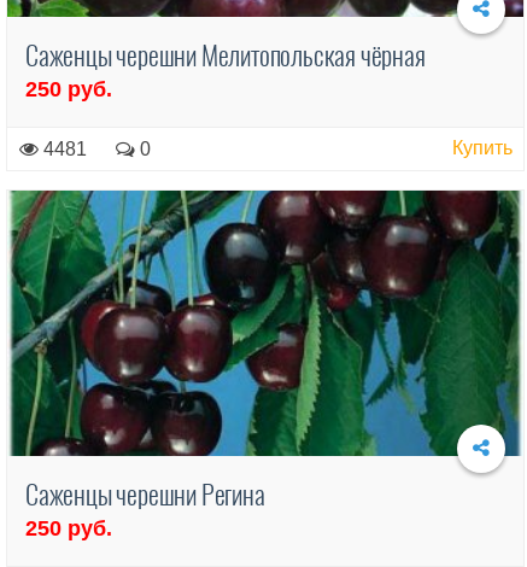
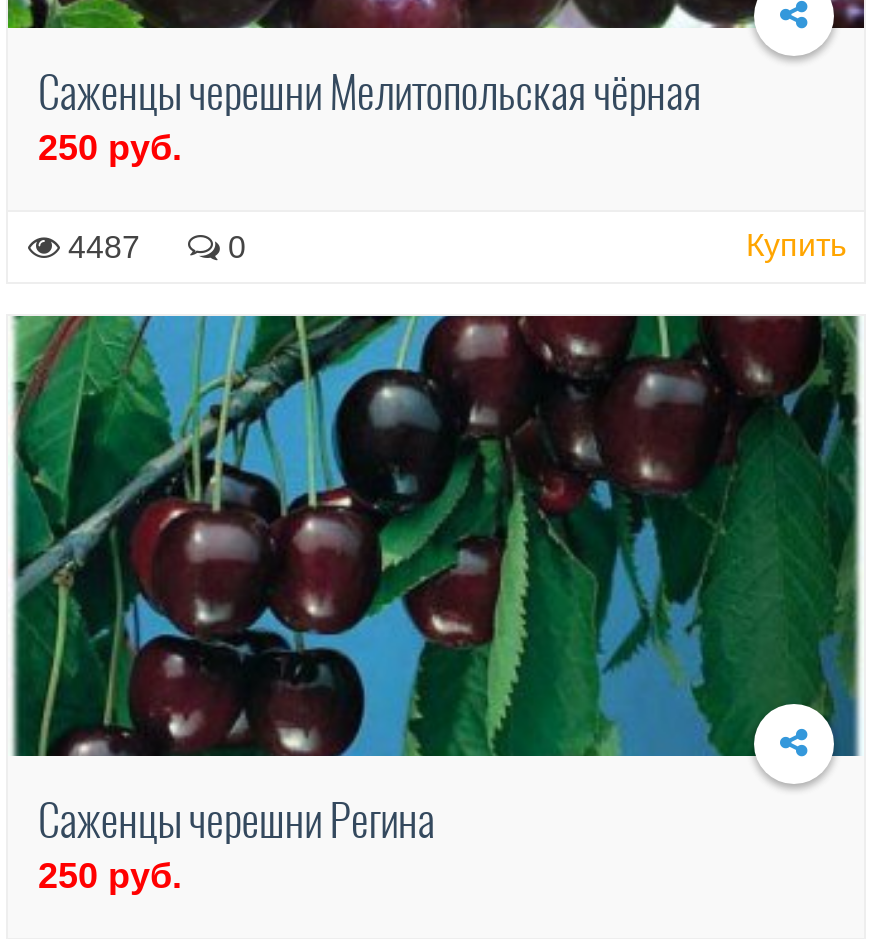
- 4481
+ 4487
